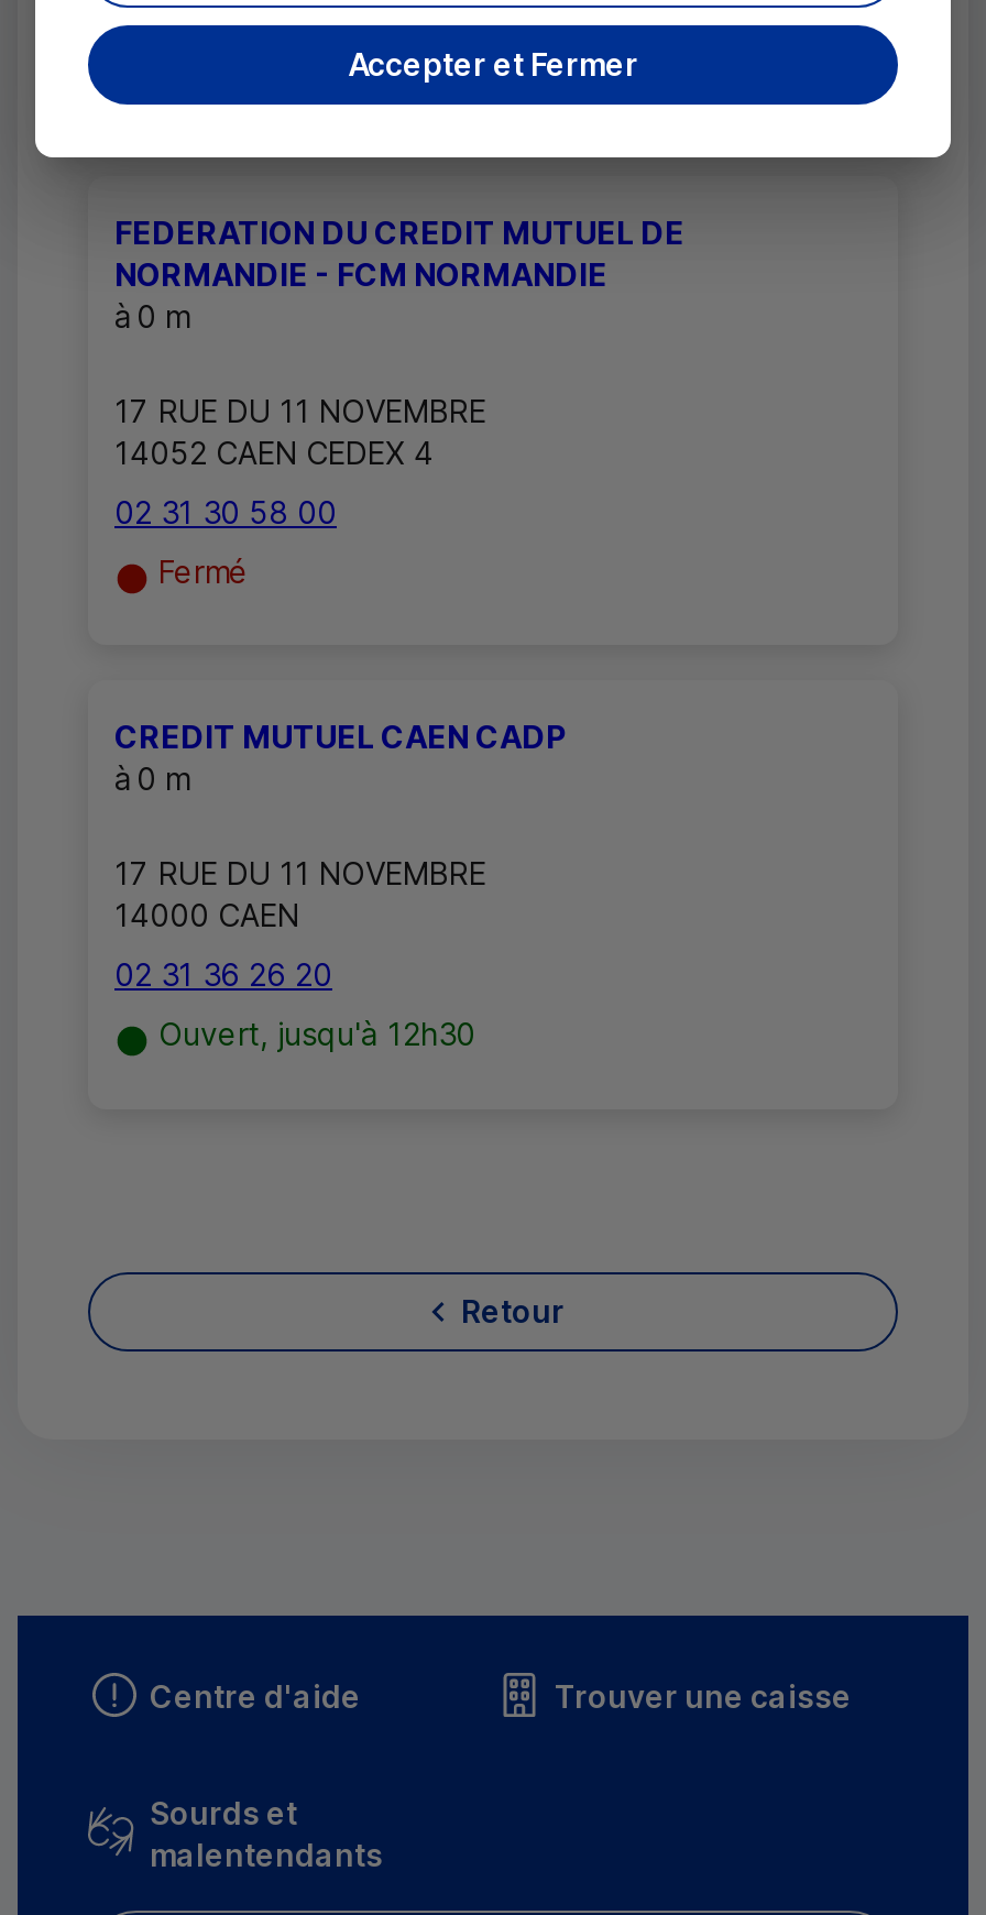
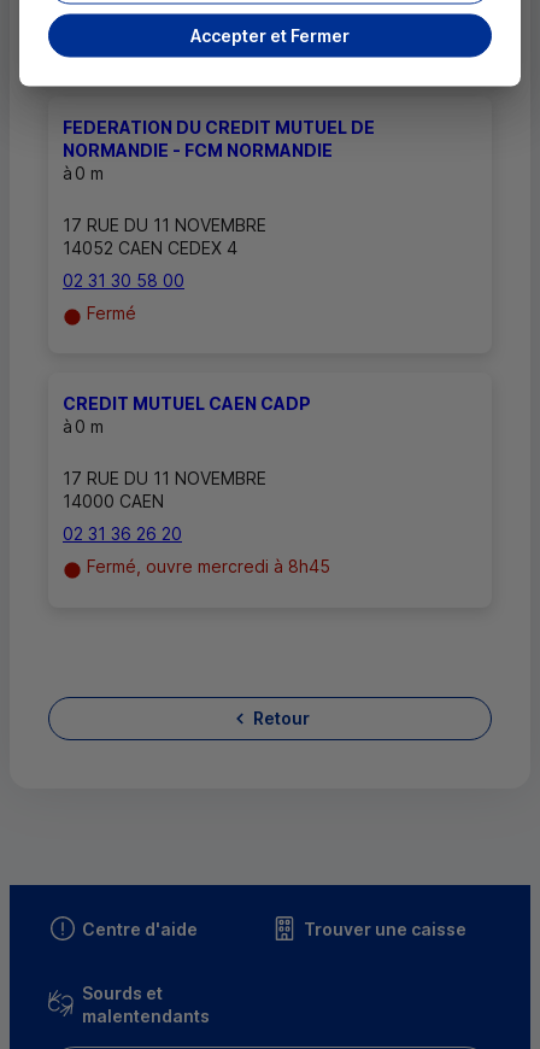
- Ouvert, jusqu'à 12h30
+ Fermé, ouvre mercredi à 8h45
